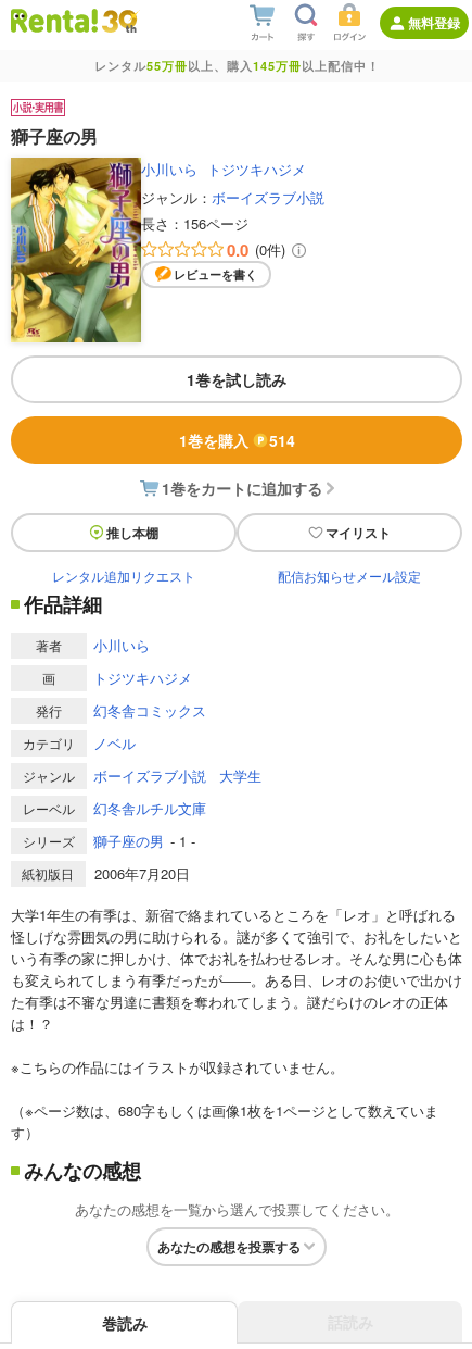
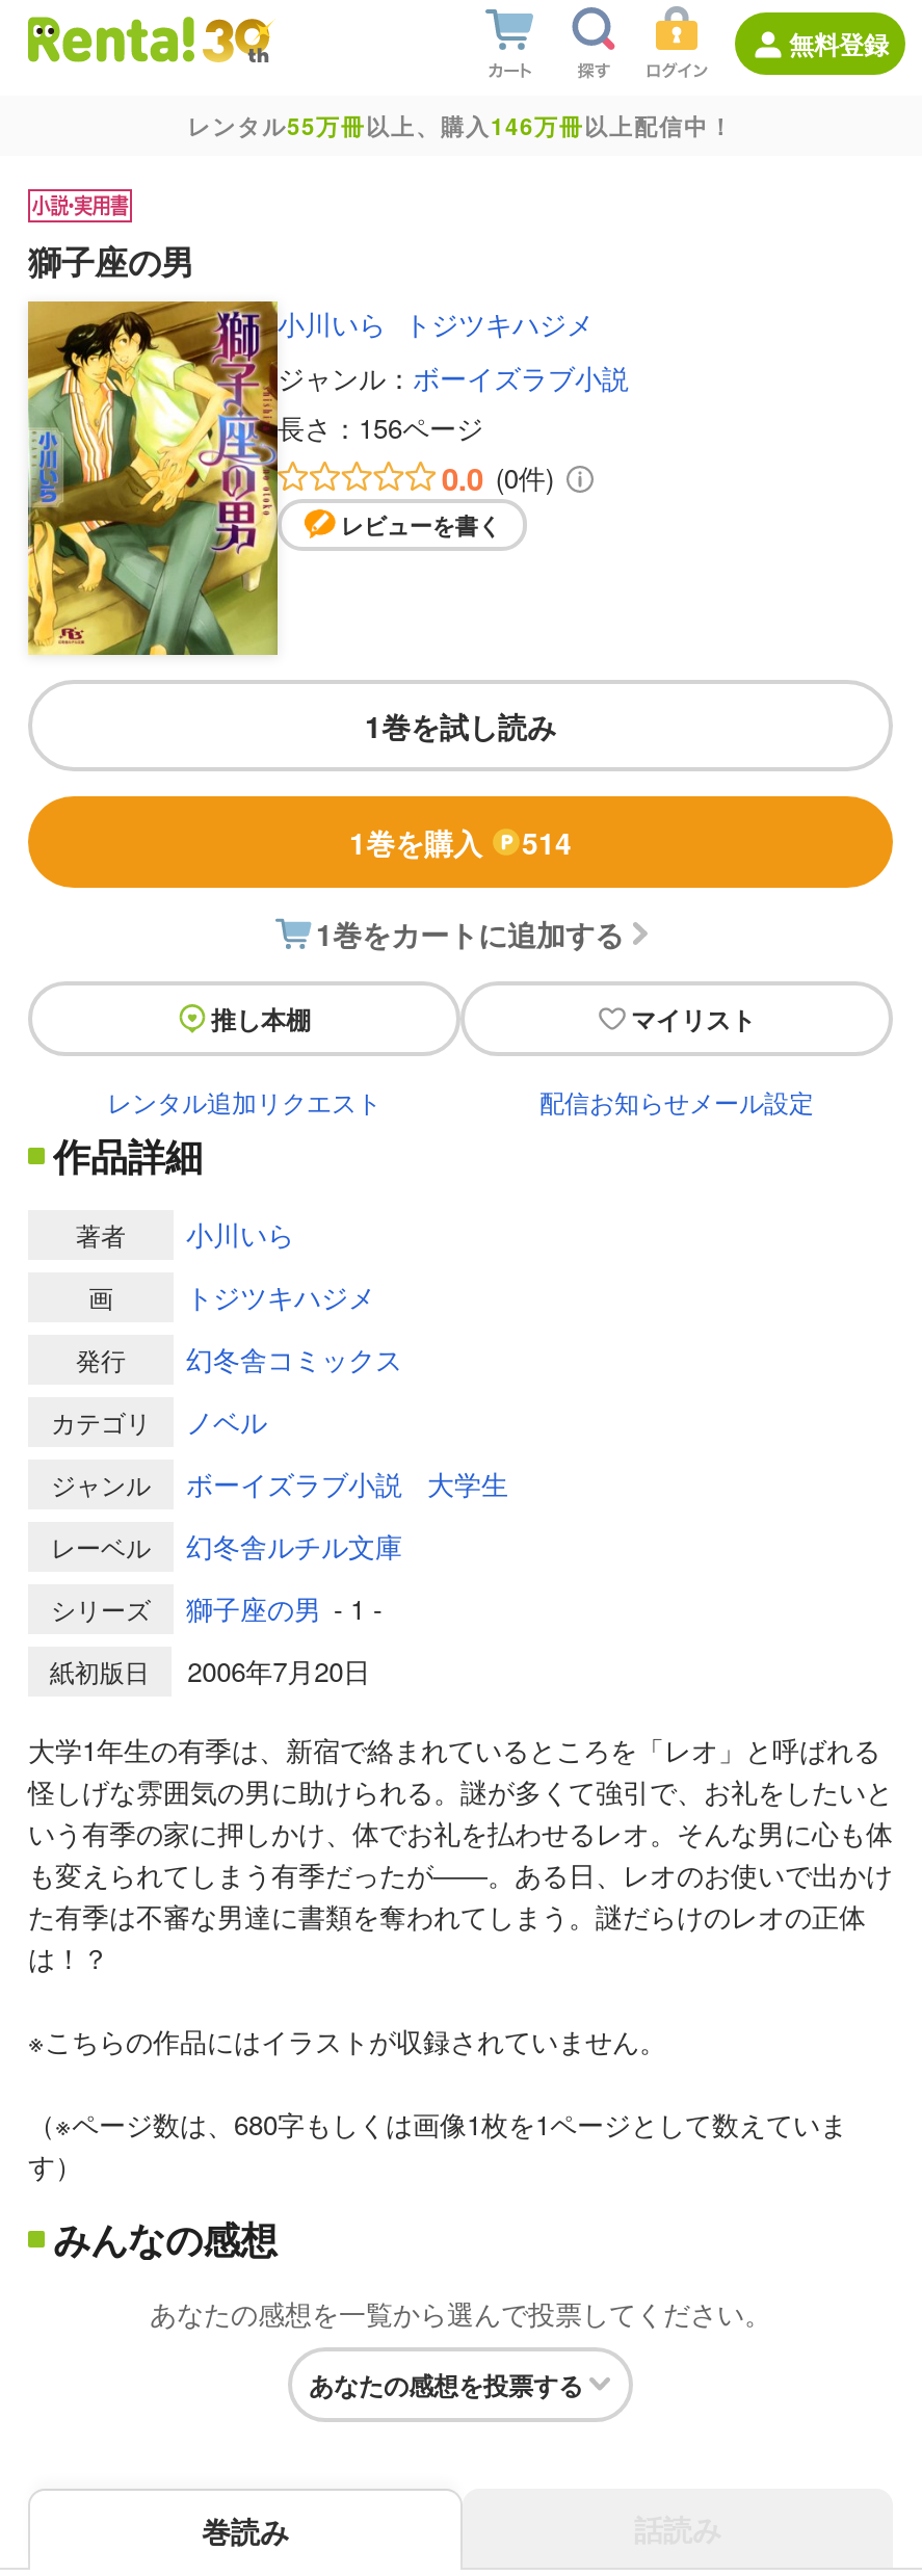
- レンタル55万冊以上、購入145万冊以上配信中！
+ レンタル55万冊以上、購入146万冊以上配信中！
